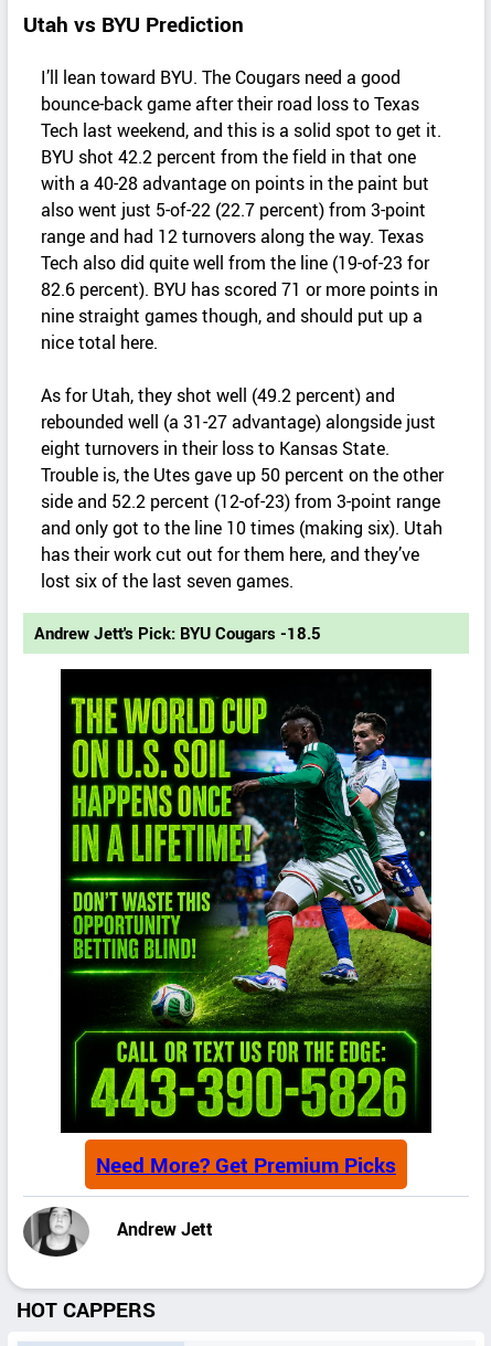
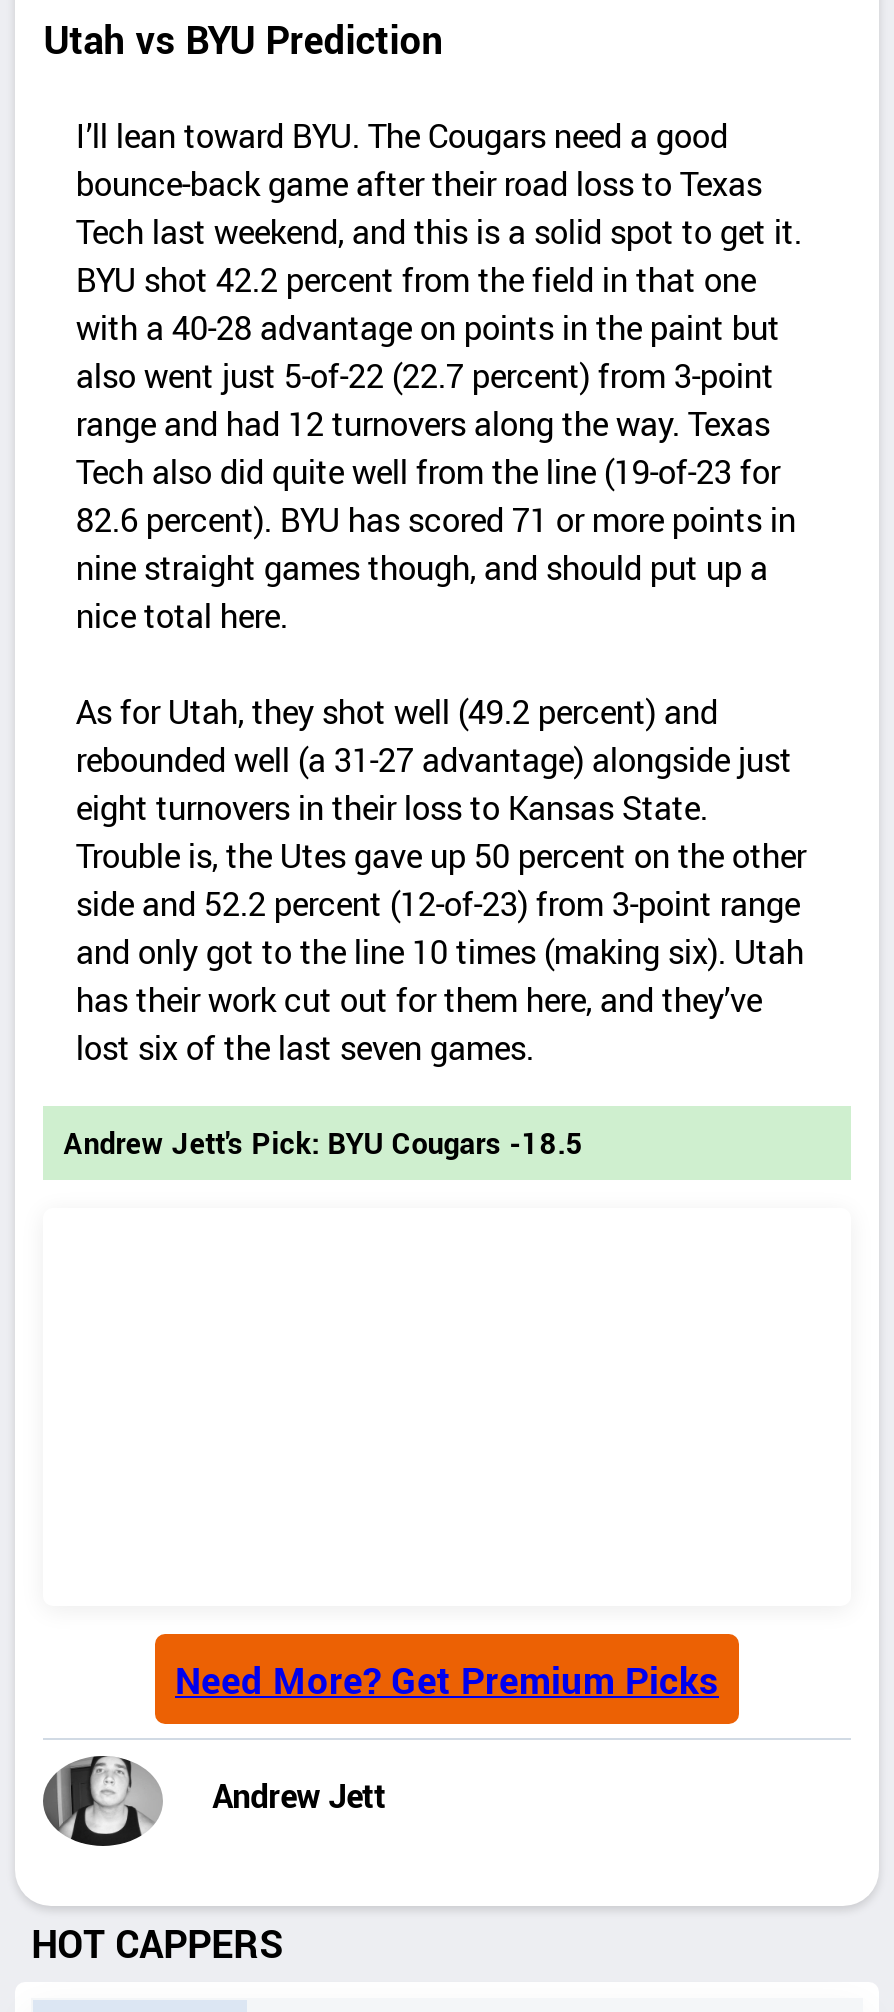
- [image]
